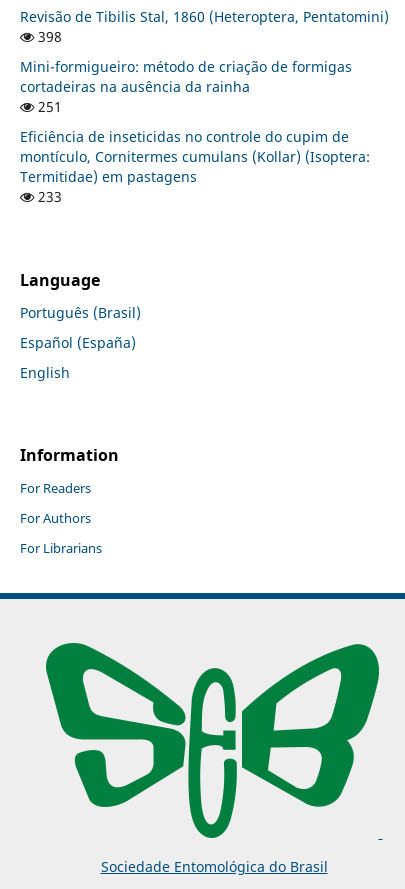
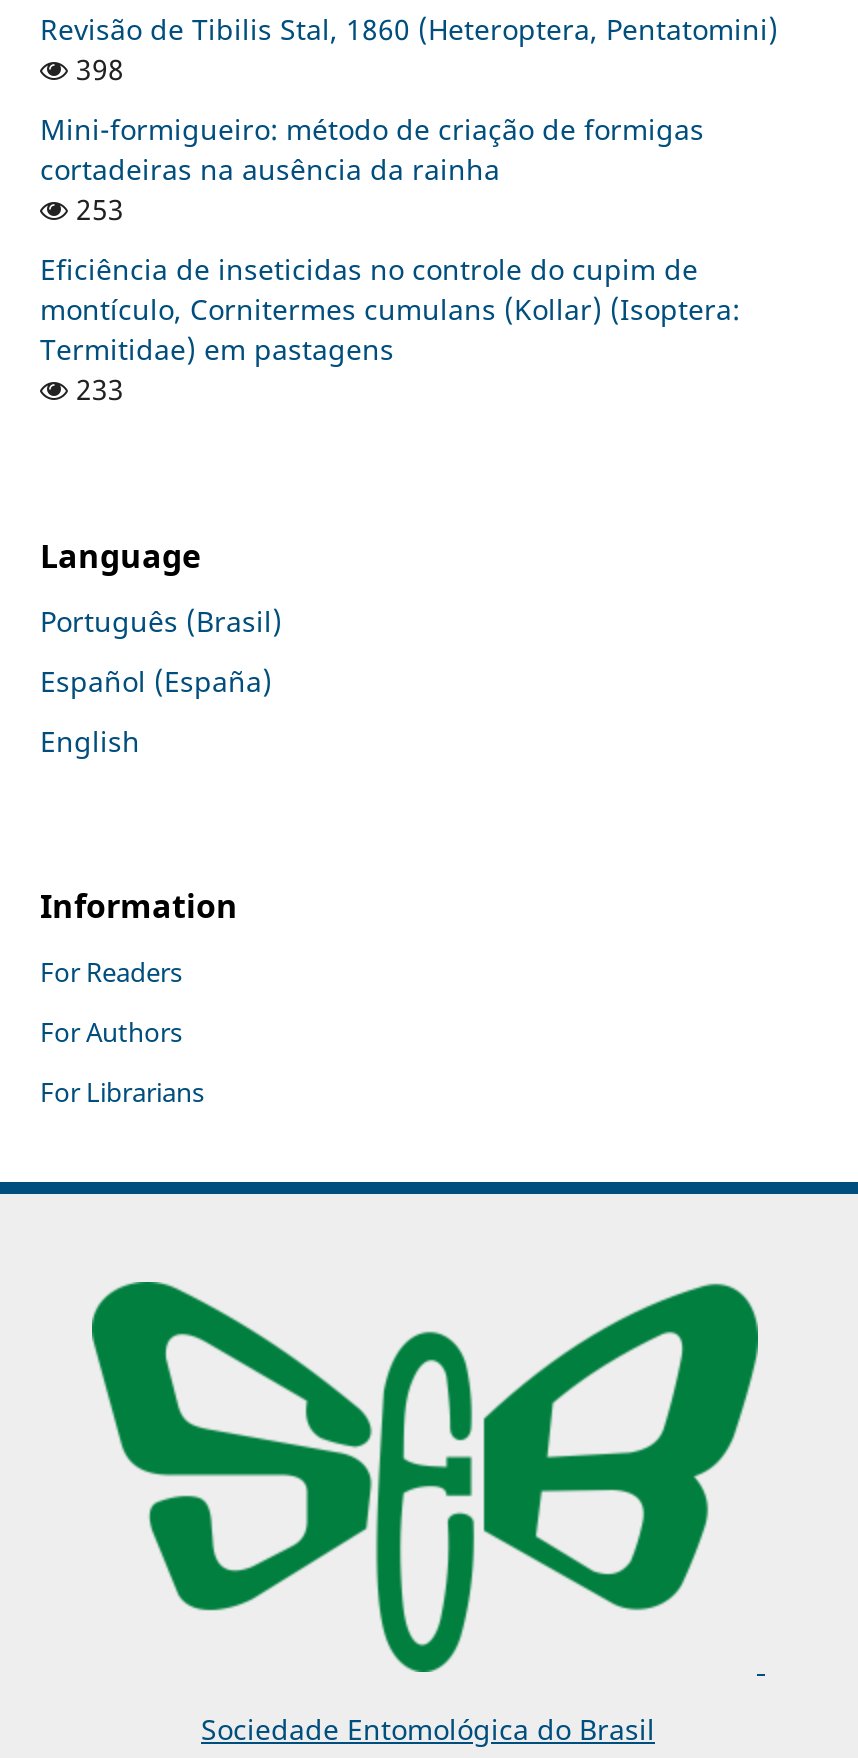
- 251
+ 253
